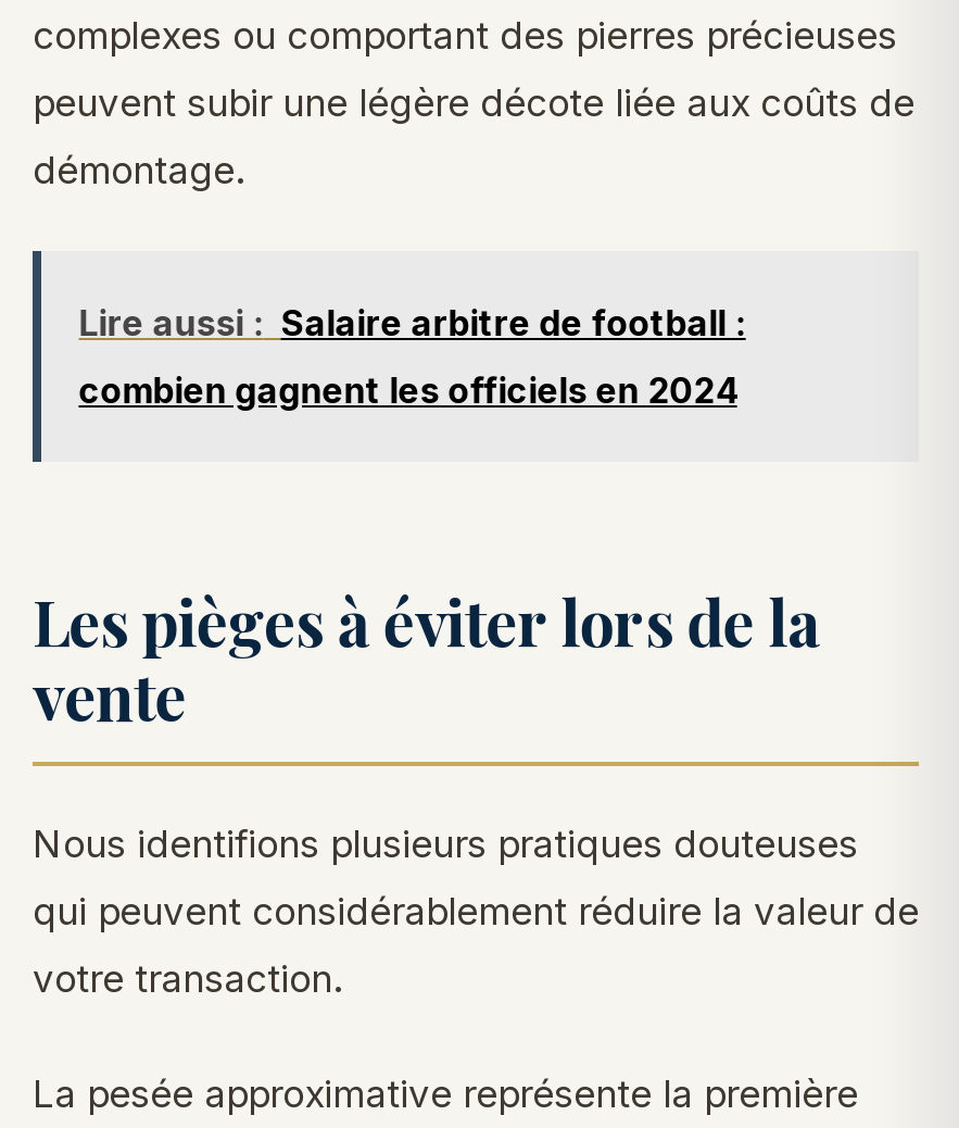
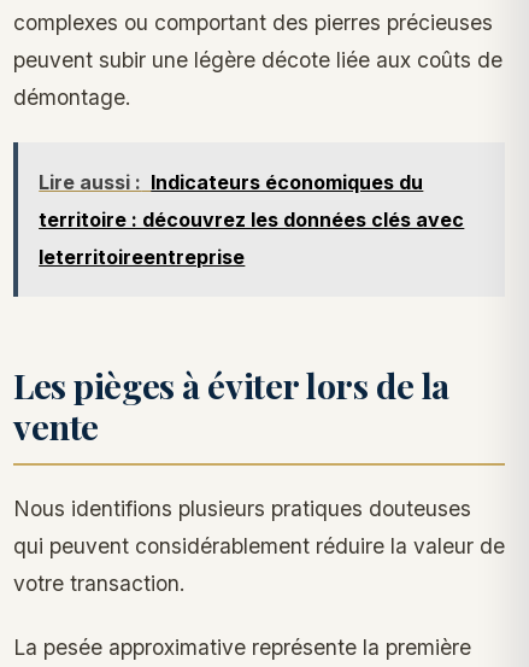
- Lire aussi : Salaire arbitre de football :
- combien gagnent les officiels en 2024
+ Lire aussi : Indicateurs économiques du
+ territoire : découvrez les données clés avec
+ leterritoireentreprise
